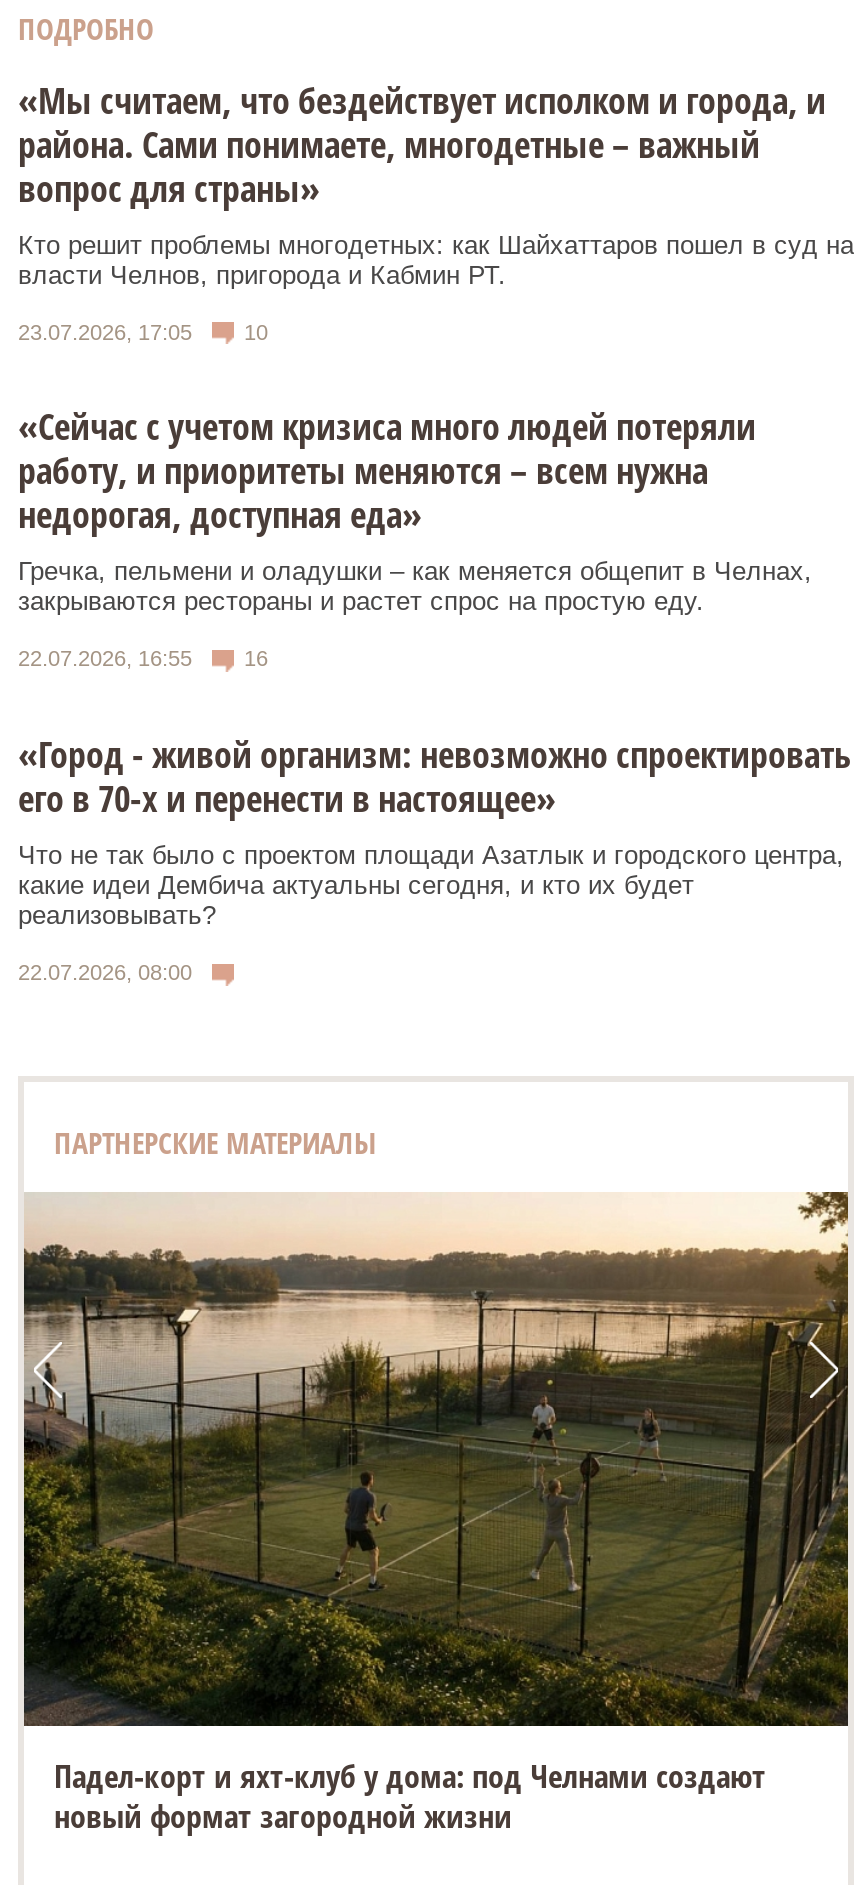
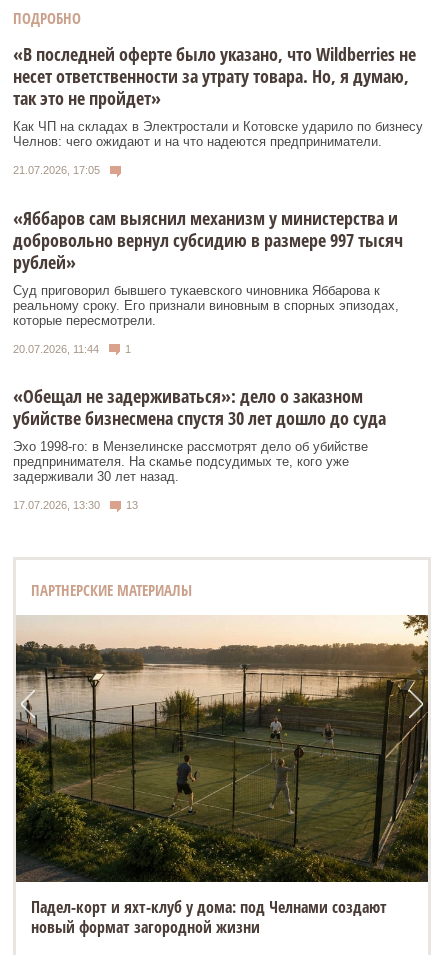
- «Мы считаем, что бездействует исполком и города, и
- района. Сами понимаете, многодетные – важный
- вопрос для страны»
- Кто решит проблемы многодетных: как Шайхаттаров пошел в суд на
- власти Челнов, пригорода и Кабмин РТ.
+ «В последней оферте было указано, что Wildberries не
+ несет ответственности за утрату товара. Но, я думаю,
+ так это не пройдет»
+ Как ЧП на складах в Электростали и Котовске ударило по бизнесу
+ Челнов: чего ожидают и на что надеются предприниматели.

- 23.07.2026, 17:05
- 10
+ 21.07.2026, 17:05

- «Сейчас с учетом кризиса много людей потеряли
- работу, и приоритеты меняются – всем нужна
- недорогая, доступная еда»
- Гречка, пельмени и оладушки – как меняется общепит в Челнах,
- закрываются рестораны и растет спрос на простую еду.
+ «Яббаров сам выяснил механизм у министерства и
+ добровольно вернул субсидию в размере 997 тысяч
+ рублей»
+ Суд приговорил бывшего тукаевского чиновника Яббарова к
+ реальному сроку. Его признали виновным в спорных эпизодах,
+ которые пересмотрели.

- 22.07.2026, 16:55
- 16
+ 20.07.2026, 11:44
+ 1

- «Город - живой организм: невозможно спроектировать
- его в 70-х и перенести в настоящее»
- Что не так было с проектом площади Азатлык и городского центра,
- какие идеи Дембича актуальны сегодня, и кто их будет
- реализовывать?
+ «Обещал не задерживаться»: дело о заказном
+ убийстве бизнесмена спустя 30 лет дошло до суда
+ Эхо 1998-го: в Мензелинске рассмотрят дело об убийстве
+ предпринимателя. На скамье подсудимых те, кого уже
+ задерживали 30 лет назад.

- 22.07.2026, 08:00
+ 17.07.2026, 13:30
+ 13
